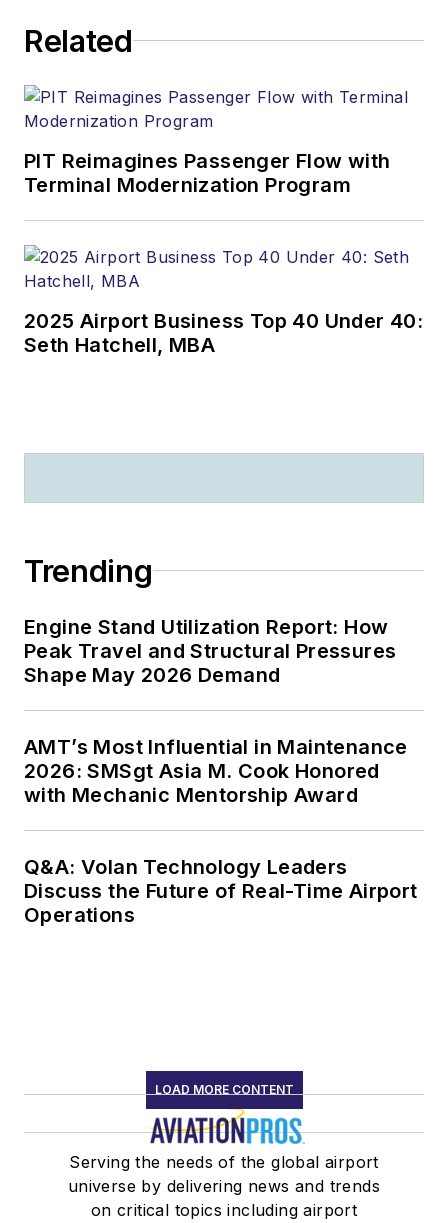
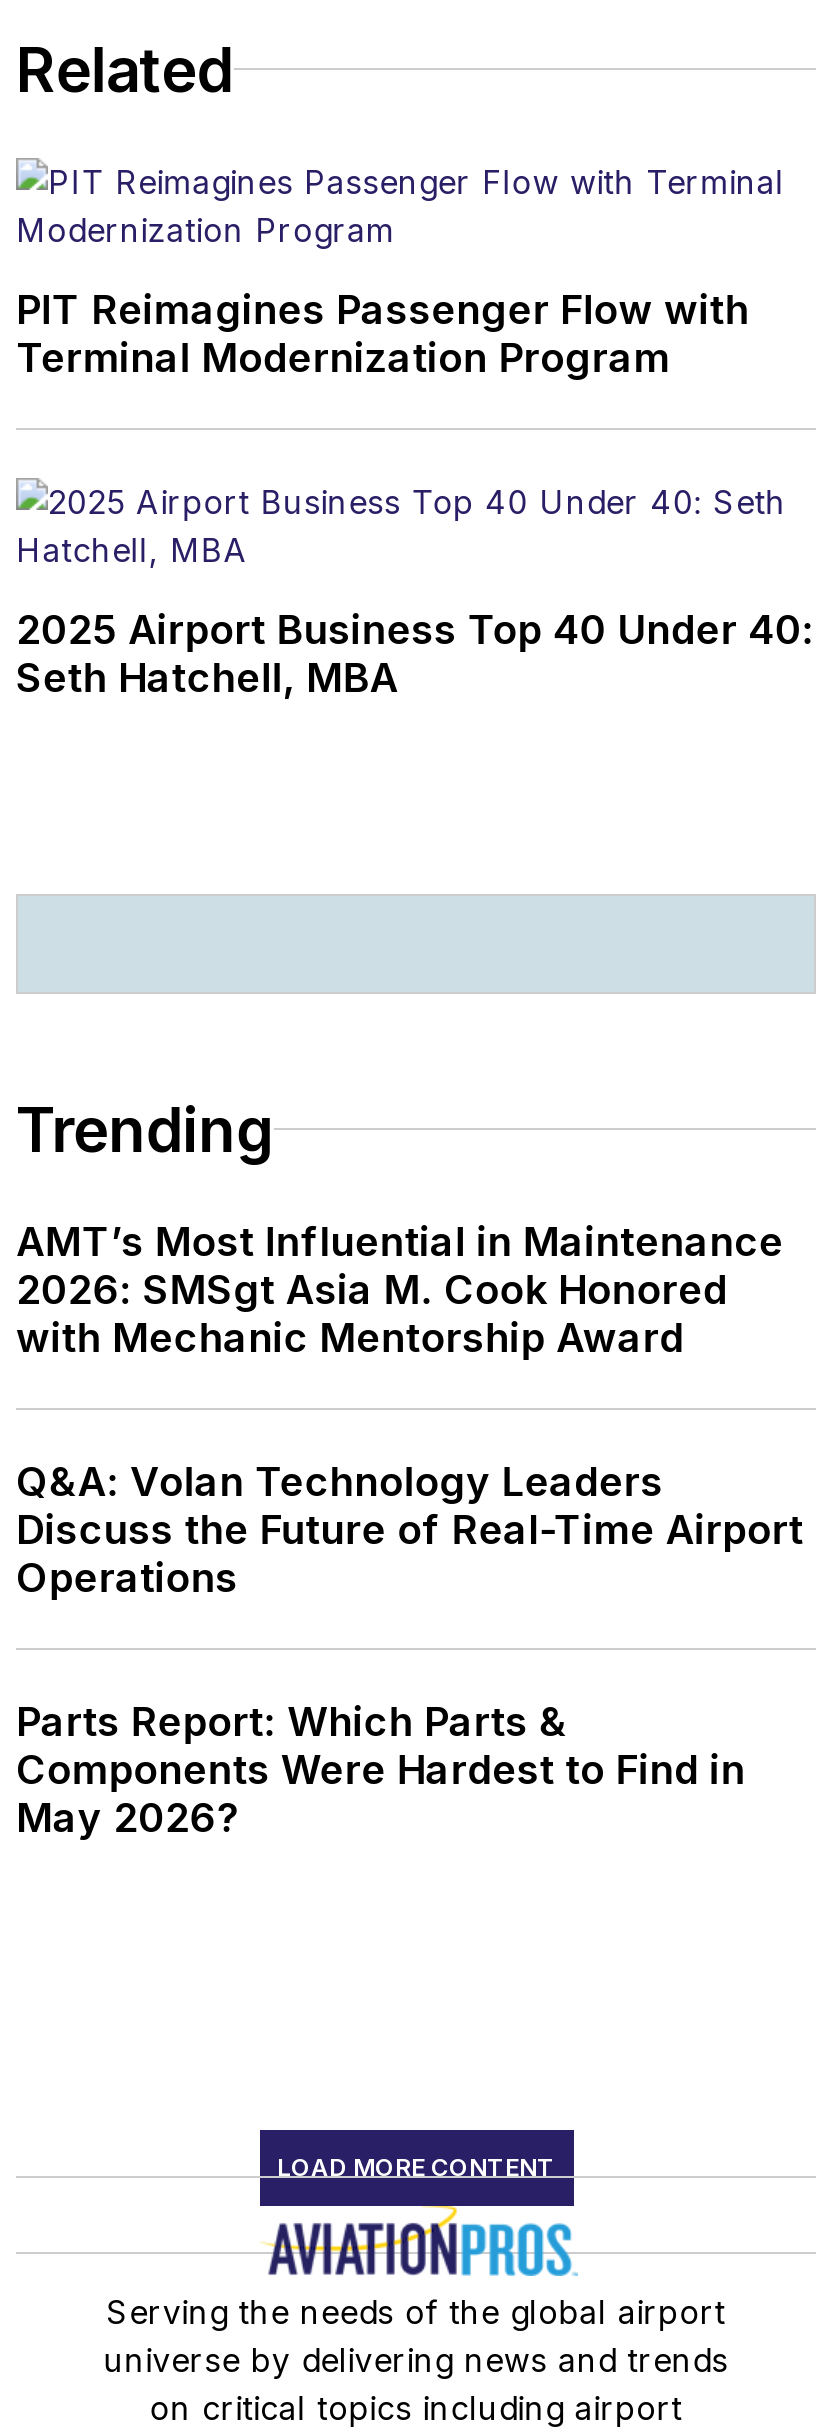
- Engine Stand Utilization Report: How
- Peak Travel and Structural Pressures
- Shape May 2026 Demand

moved up: AMT’s Most Influential in Maintenance | 2026: SMSgt Asia M. Cook Honored | with Mechanic Mentorship Award | Q&A: Volan Technology Leaders | Discuss the Future of Real-Time Airport | Operations

+ Parts Report: Which Parts &
+ Components Were Hardest to Find in
+ May 2026?
